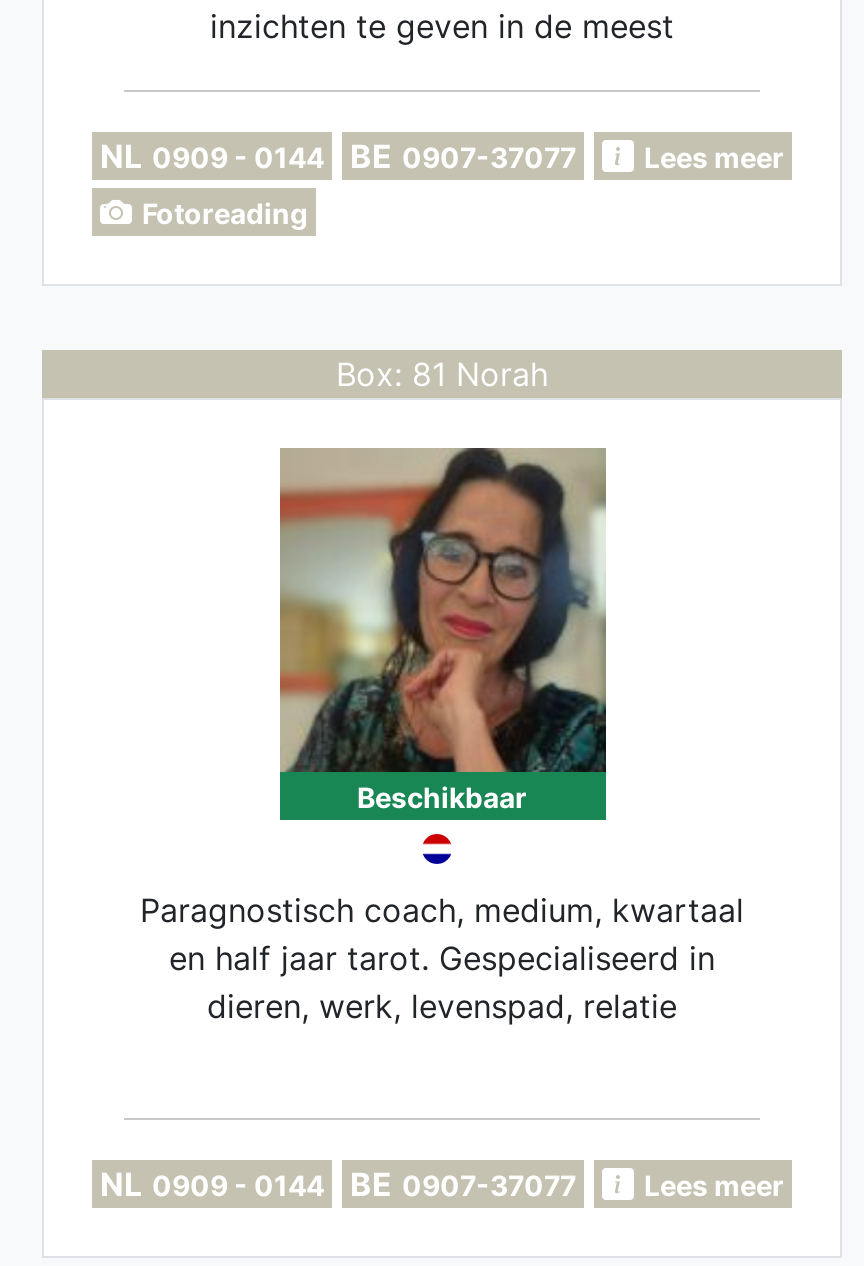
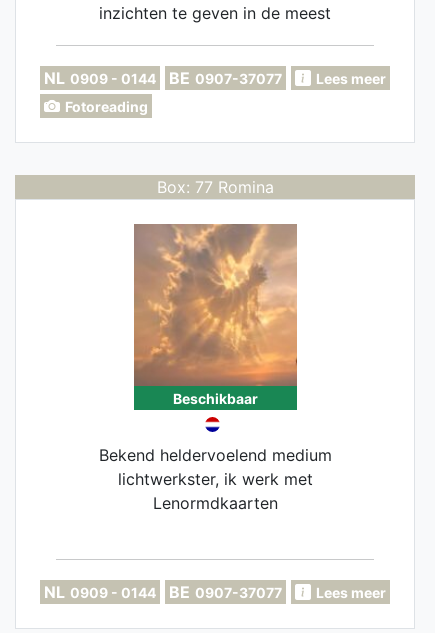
- Box: 81 Norah
+ Box: 77 Romina

- [image]
+ [image]

- Paragnostisch coach, medium, kwartaal
- en half jaar tarot. Gespecialiseerd in
- dieren, werk, levenspad, relatie
+ Bekend heldervoelend medium
+ lichtwerkster, ik werk met
+ Lenormdkaarten
